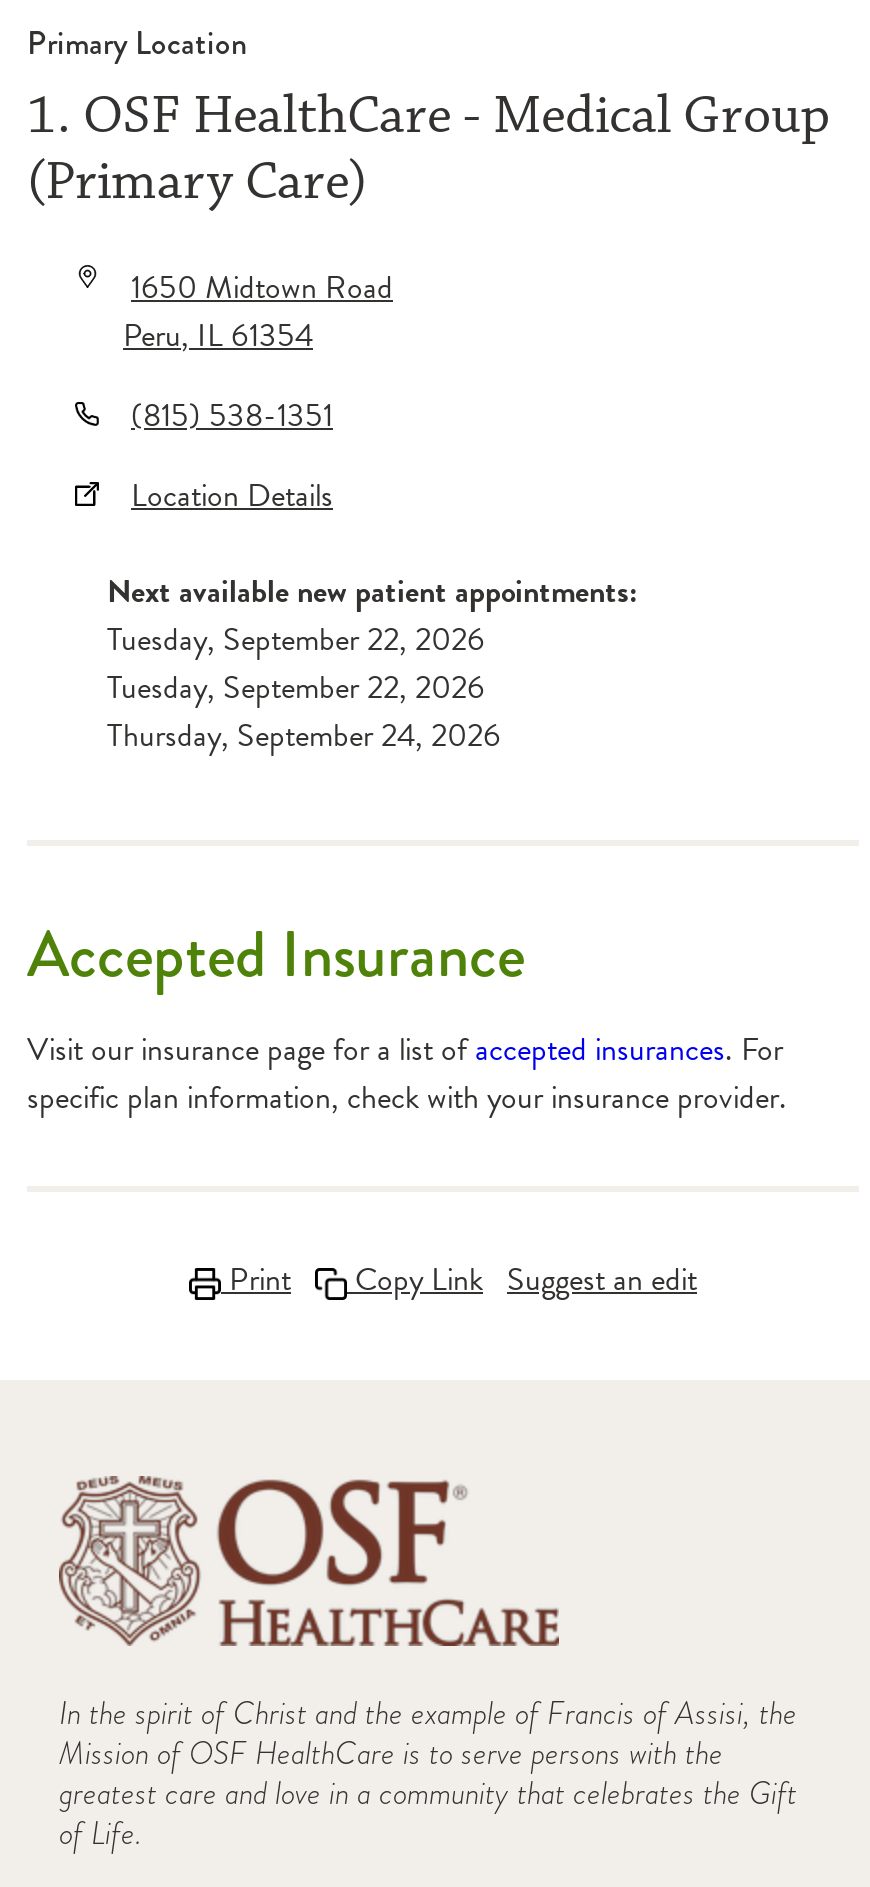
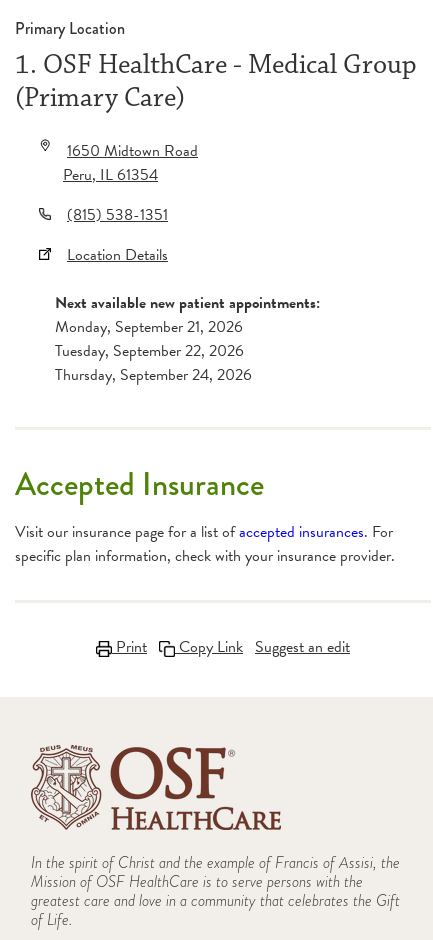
- Tuesday, September 22, 2026
+ Monday, September 21, 2026
